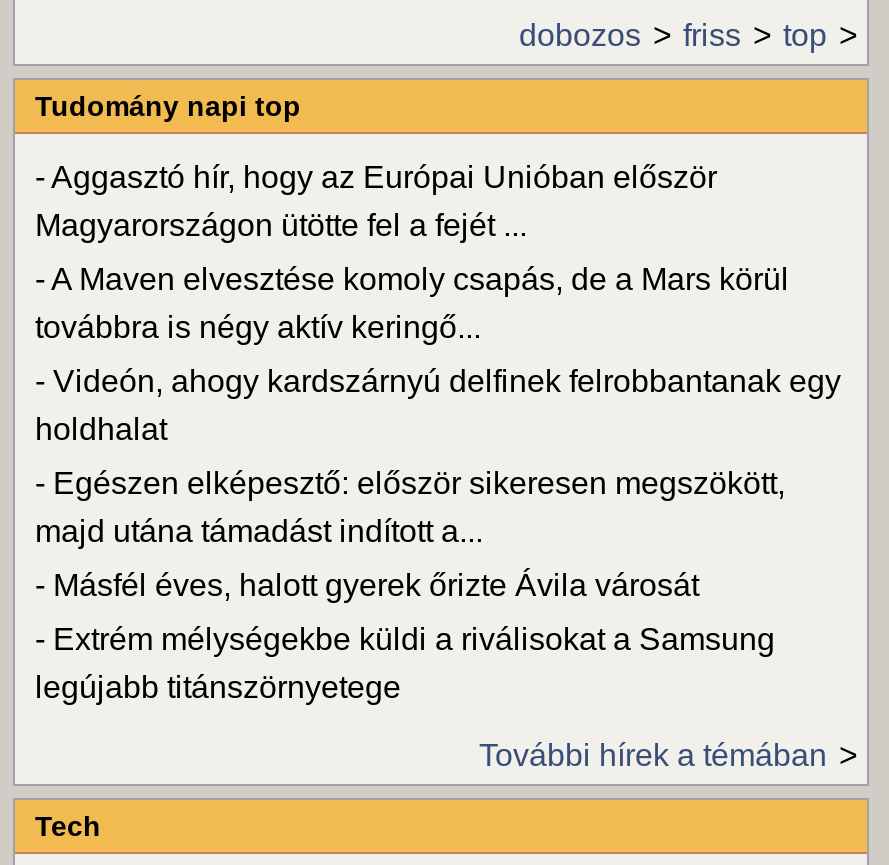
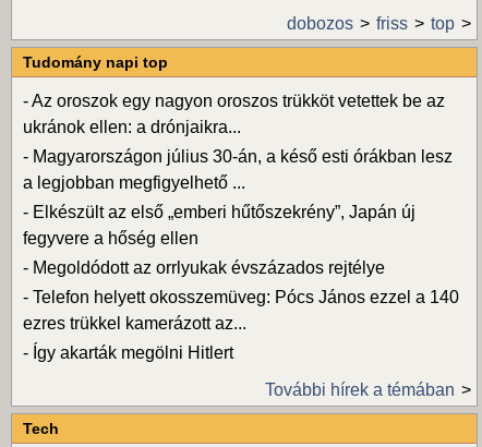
- - Aggasztó hír, hogy az Európai Unióban először
- Magyarországon ütötte fel a fejét ...
+ - Az oroszok egy nagyon oroszos trükköt vetettek be az
+ ukránok ellen: a drónjaikra...

- - A Maven elvesztése komoly csapás, de a Mars körül
- továbbra is négy aktív keringő...
+ - Magyarországon július 30-án, a késő esti órákban lesz
+ a legjobban megfigyelhető ...

- - Videón, ahogy kardszárnyú delfinek felrobbantanak egy
- holdhalat
+ - Elkészült az első „emberi hűtőszekrény”, Japán új
+ fegyvere a hőség ellen

- - Egészen elképesztő: először sikeresen megszökött,
- majd utána támadást indított a...
+ - Megoldódott az orrlyukak évszázados rejtélye

- - Másfél éves, halott gyerek őrizte Ávila városát
+ - Telefon helyett okosszemüveg: Pócs János ezzel a 140
+ ezres trükkel kamerázott az...

- - Extrém mélységekbe küldi a riválisokat a Samsung
- legújabb titánszörnyetege
+ - Így akarták megölni Hitlert
